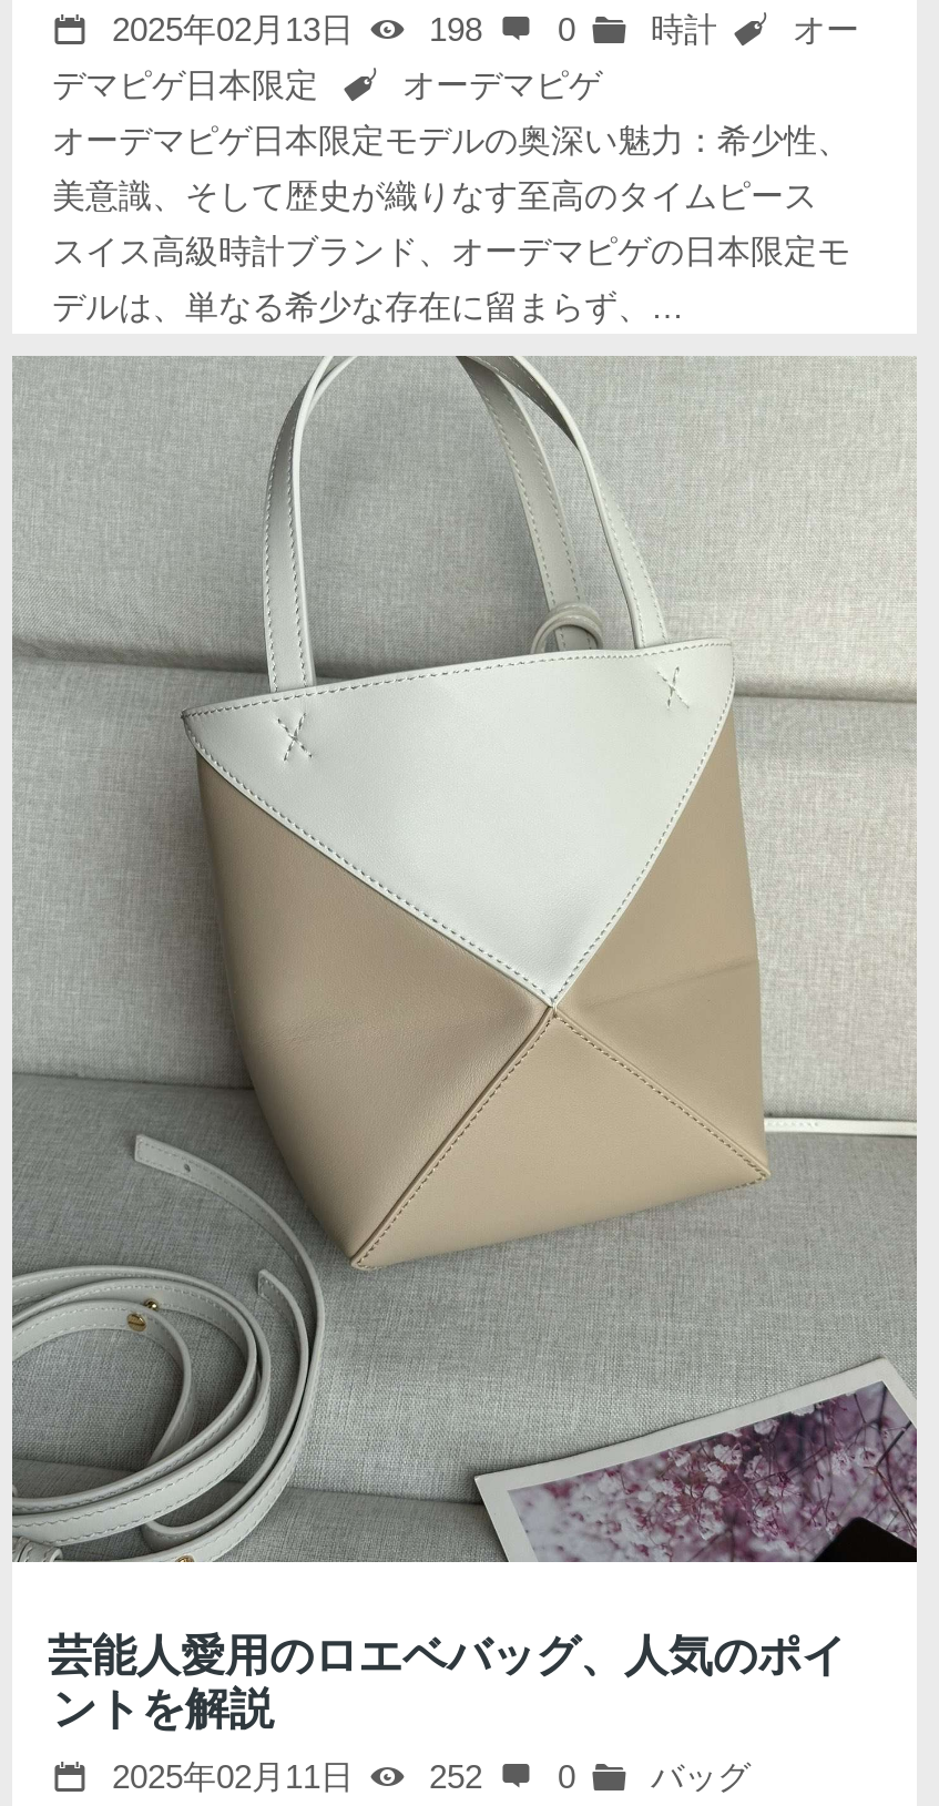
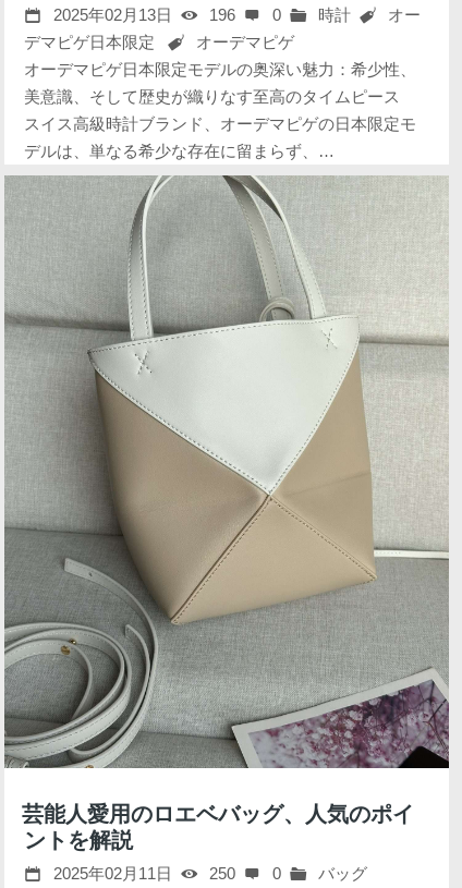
- 2025年02月13日 198 0 時計 オー
+ 2025年02月13日 196 0 時計 オー

- 2025年02月11日 252 0 バッグ
+ 2025年02月11日 250 0 バッグ
